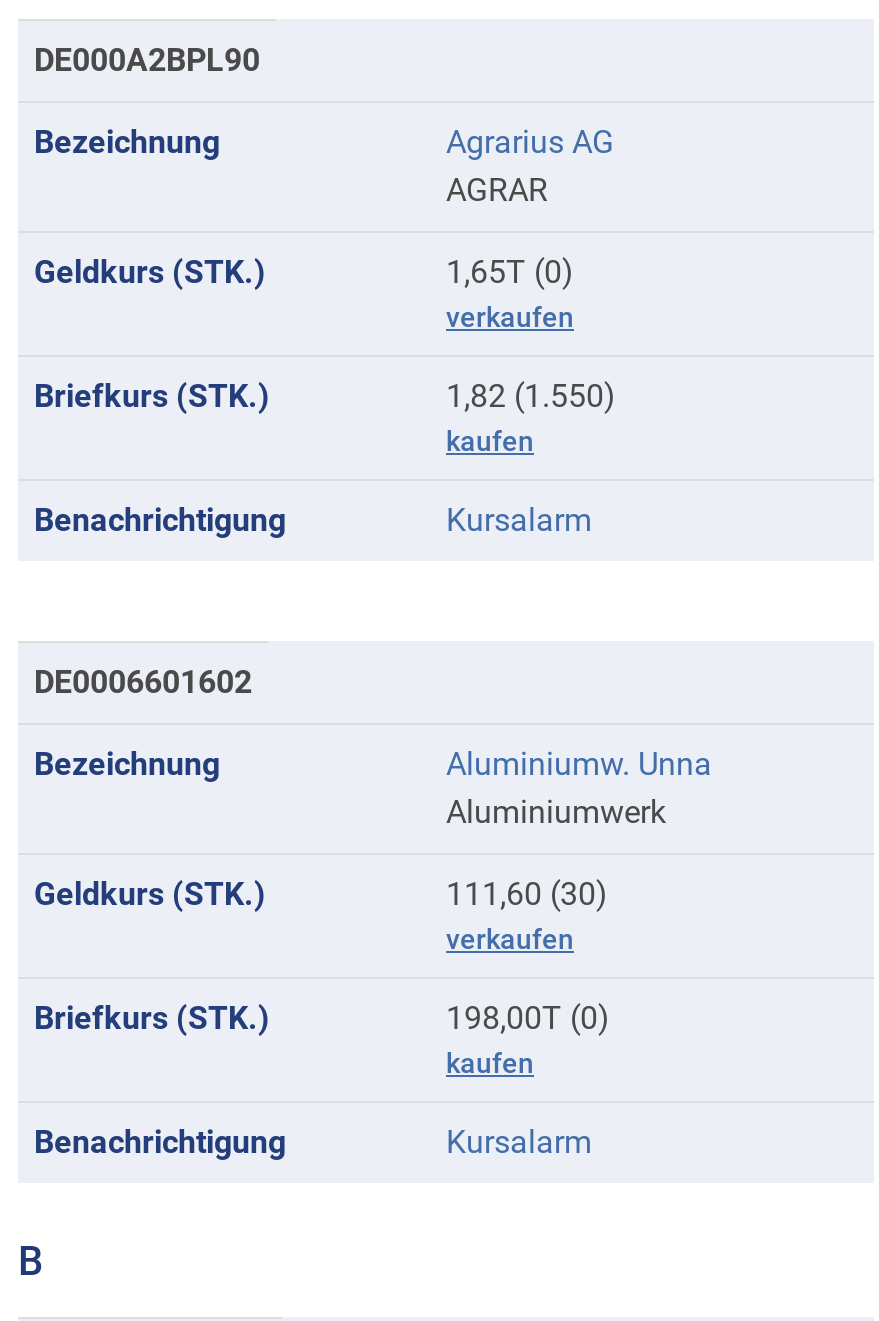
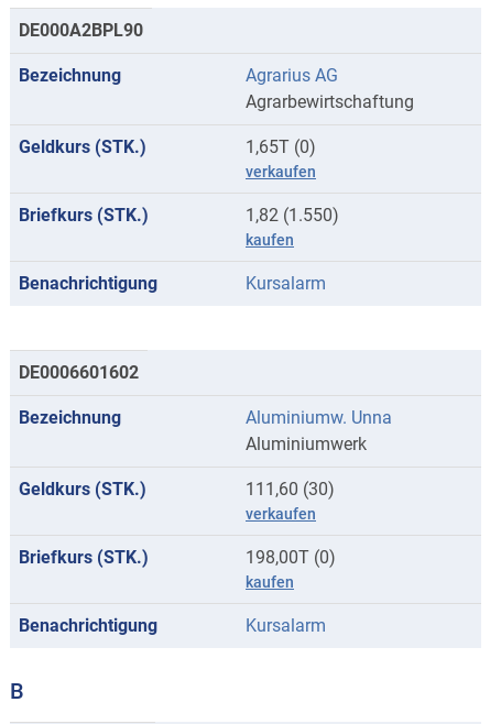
- AGRAR
+ Agrarbewirtschaftung
